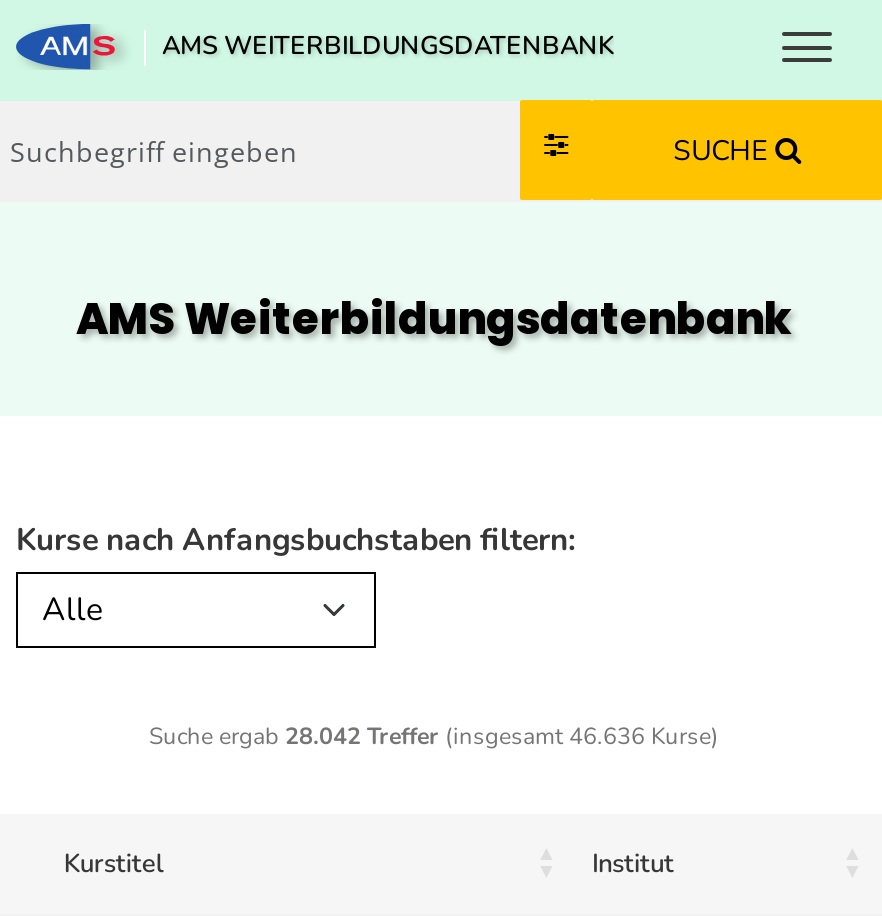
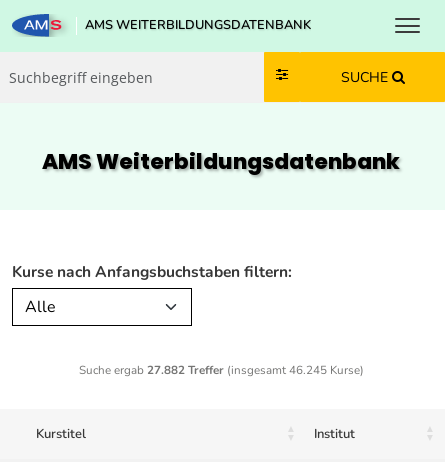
- Suche ergab 28.042 Treffer (insgesamt 46.636 Kurse)
+ Suche ergab 27.882 Treffer (insgesamt 46.245 Kurse)
